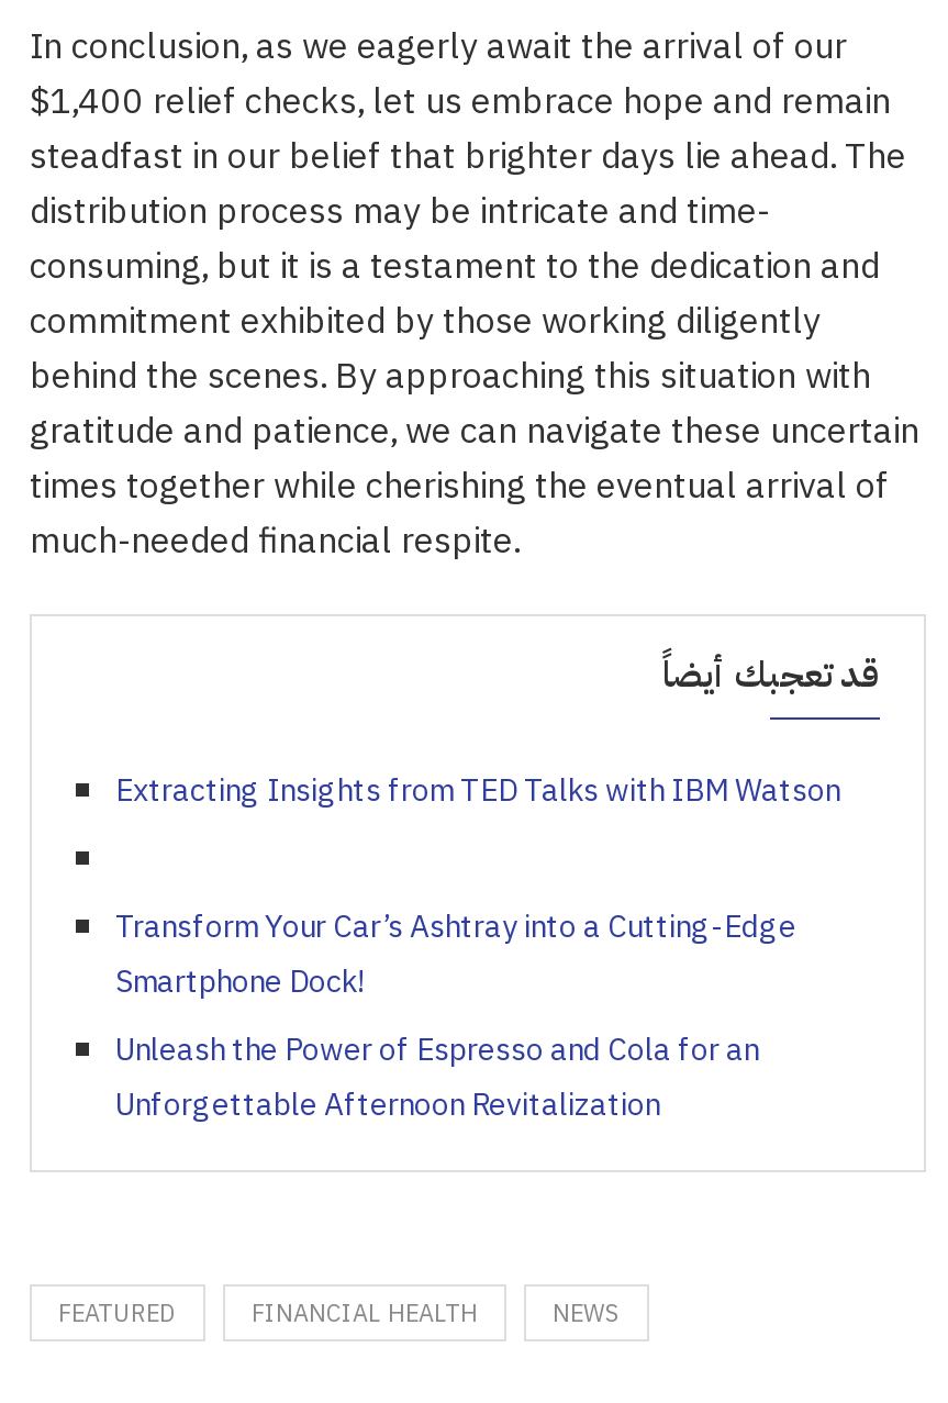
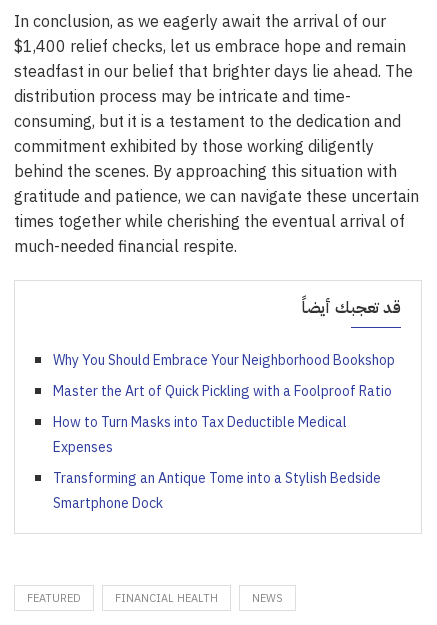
- Extracting Insights from TED Talks with IBM Watson
- Transform Your Car’s Ashtray into a Cutting-Edge
- Smartphone Dock!
- Unleash the Power of Espresso and Cola for an
- Unforgettable Afternoon Revitalization
+ Why You Should Embrace Your Neighborhood Bookshop
+ Master the Art of Quick Pickling with a Foolproof Ratio
+ How to Turn Masks into Tax Deductible Medical
+ Expenses
+ Transforming an Antique Tome into a Stylish Bedside
+ Smartphone Dock
